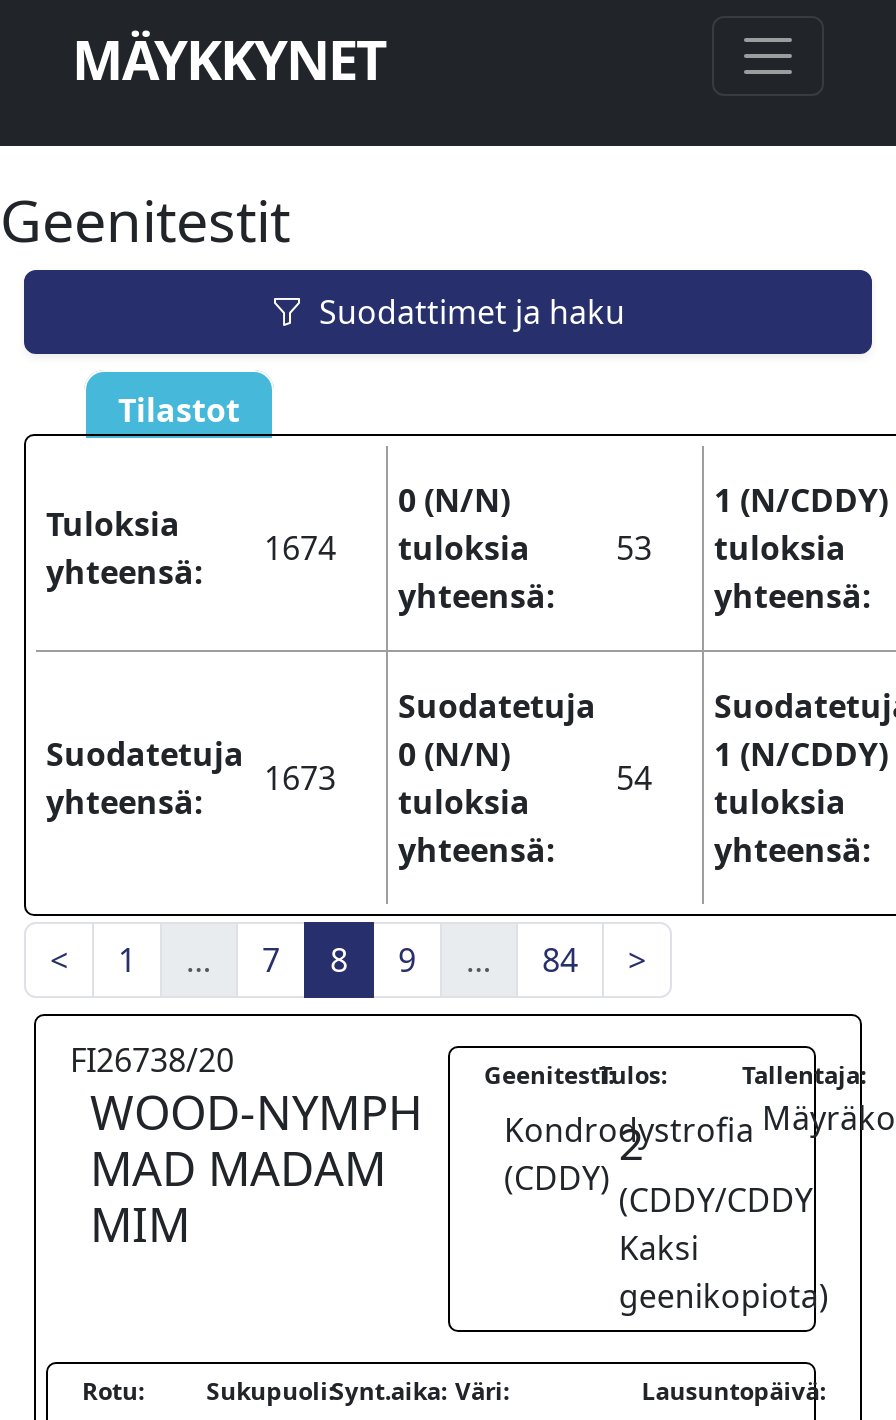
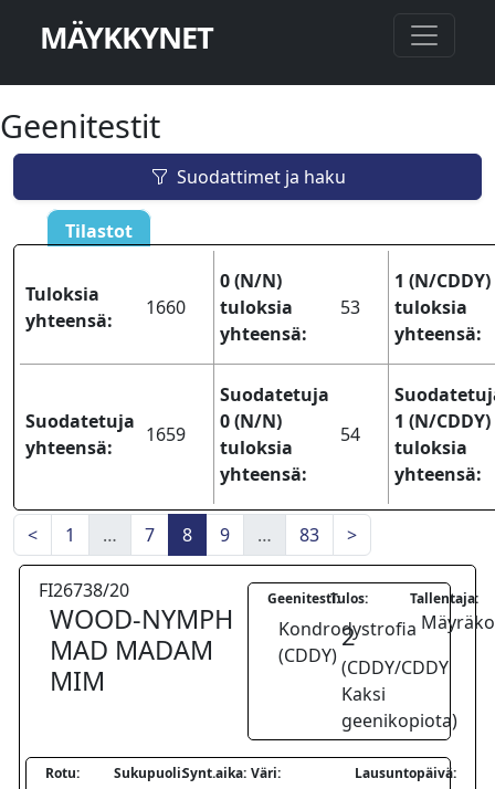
- 1674 tuloksia 53 tuloksia
+ 1660 tuloksia 53 tuloksia

- 1673
+ 1659

- 84
+ 83
